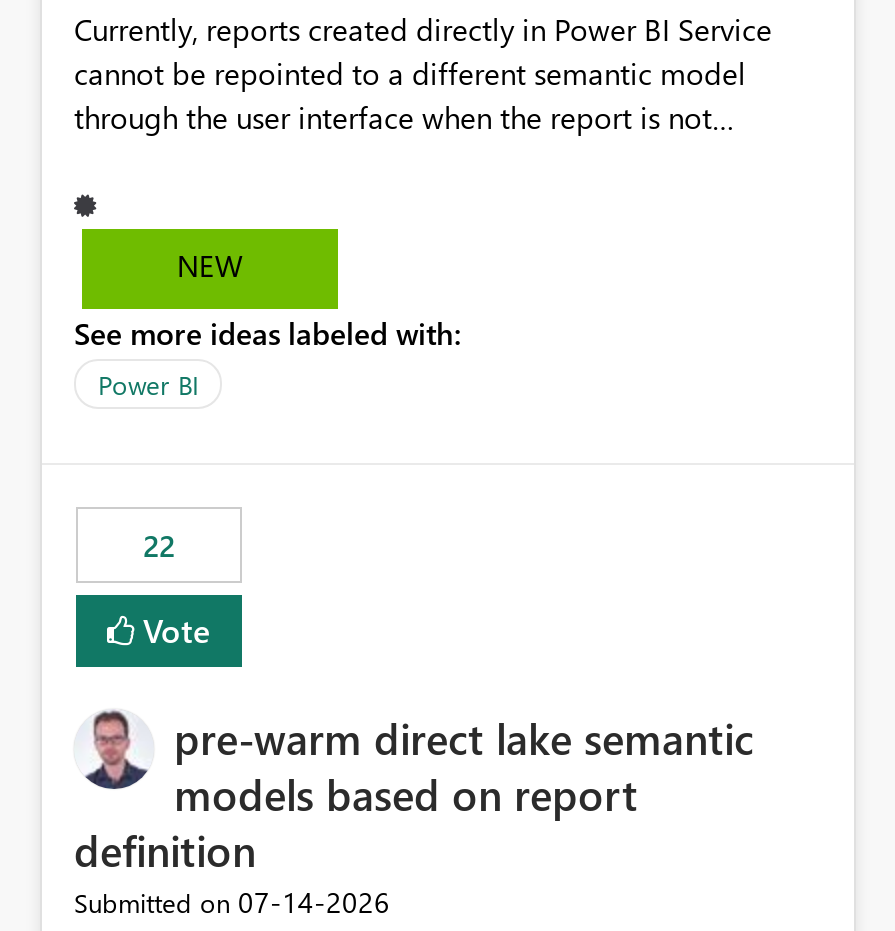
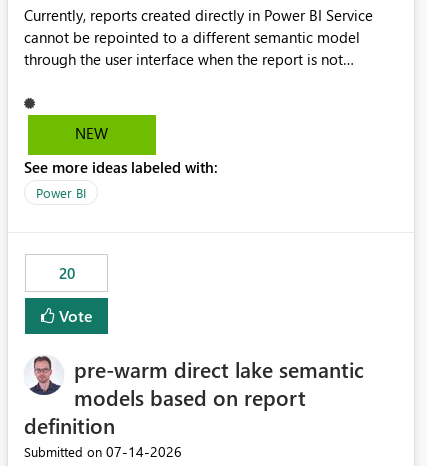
- 22
+ 20
